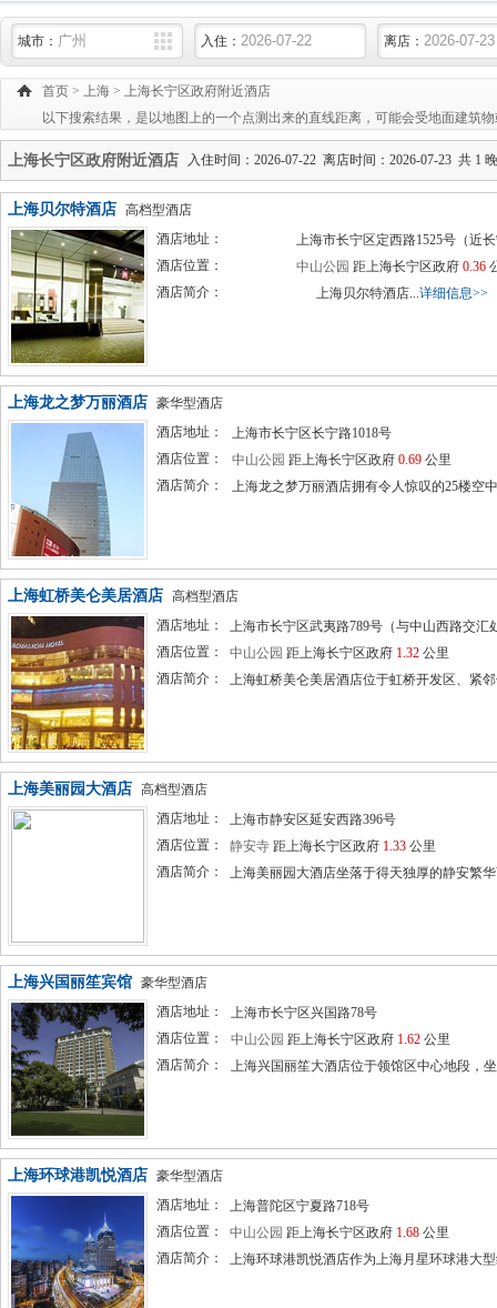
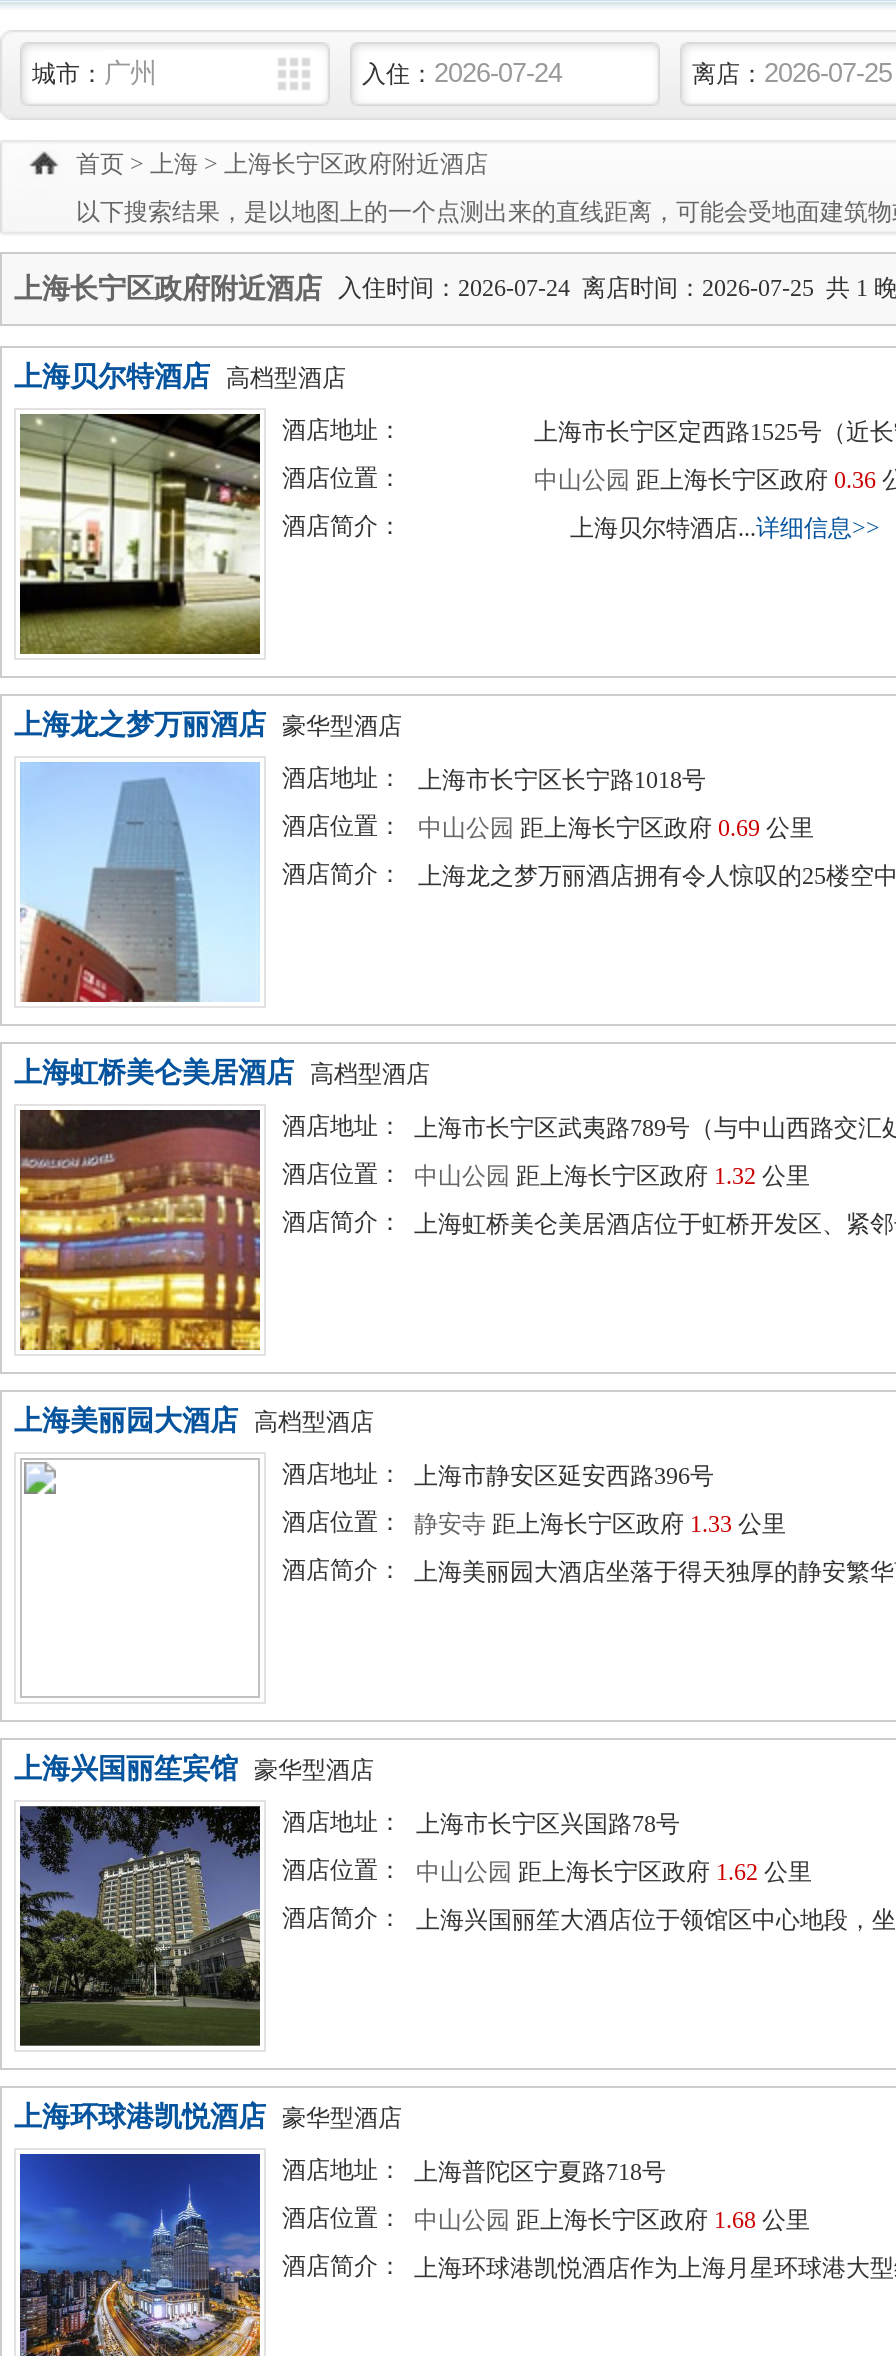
- 上海长宁区政府附近酒店 入住时间：2026-07-22 离店时间：2026-07-23 共 1 晚
+ 上海长宁区政府附近酒店 入住时间：2026-07-24 离店时间：2026-07-25 共 1 晚
